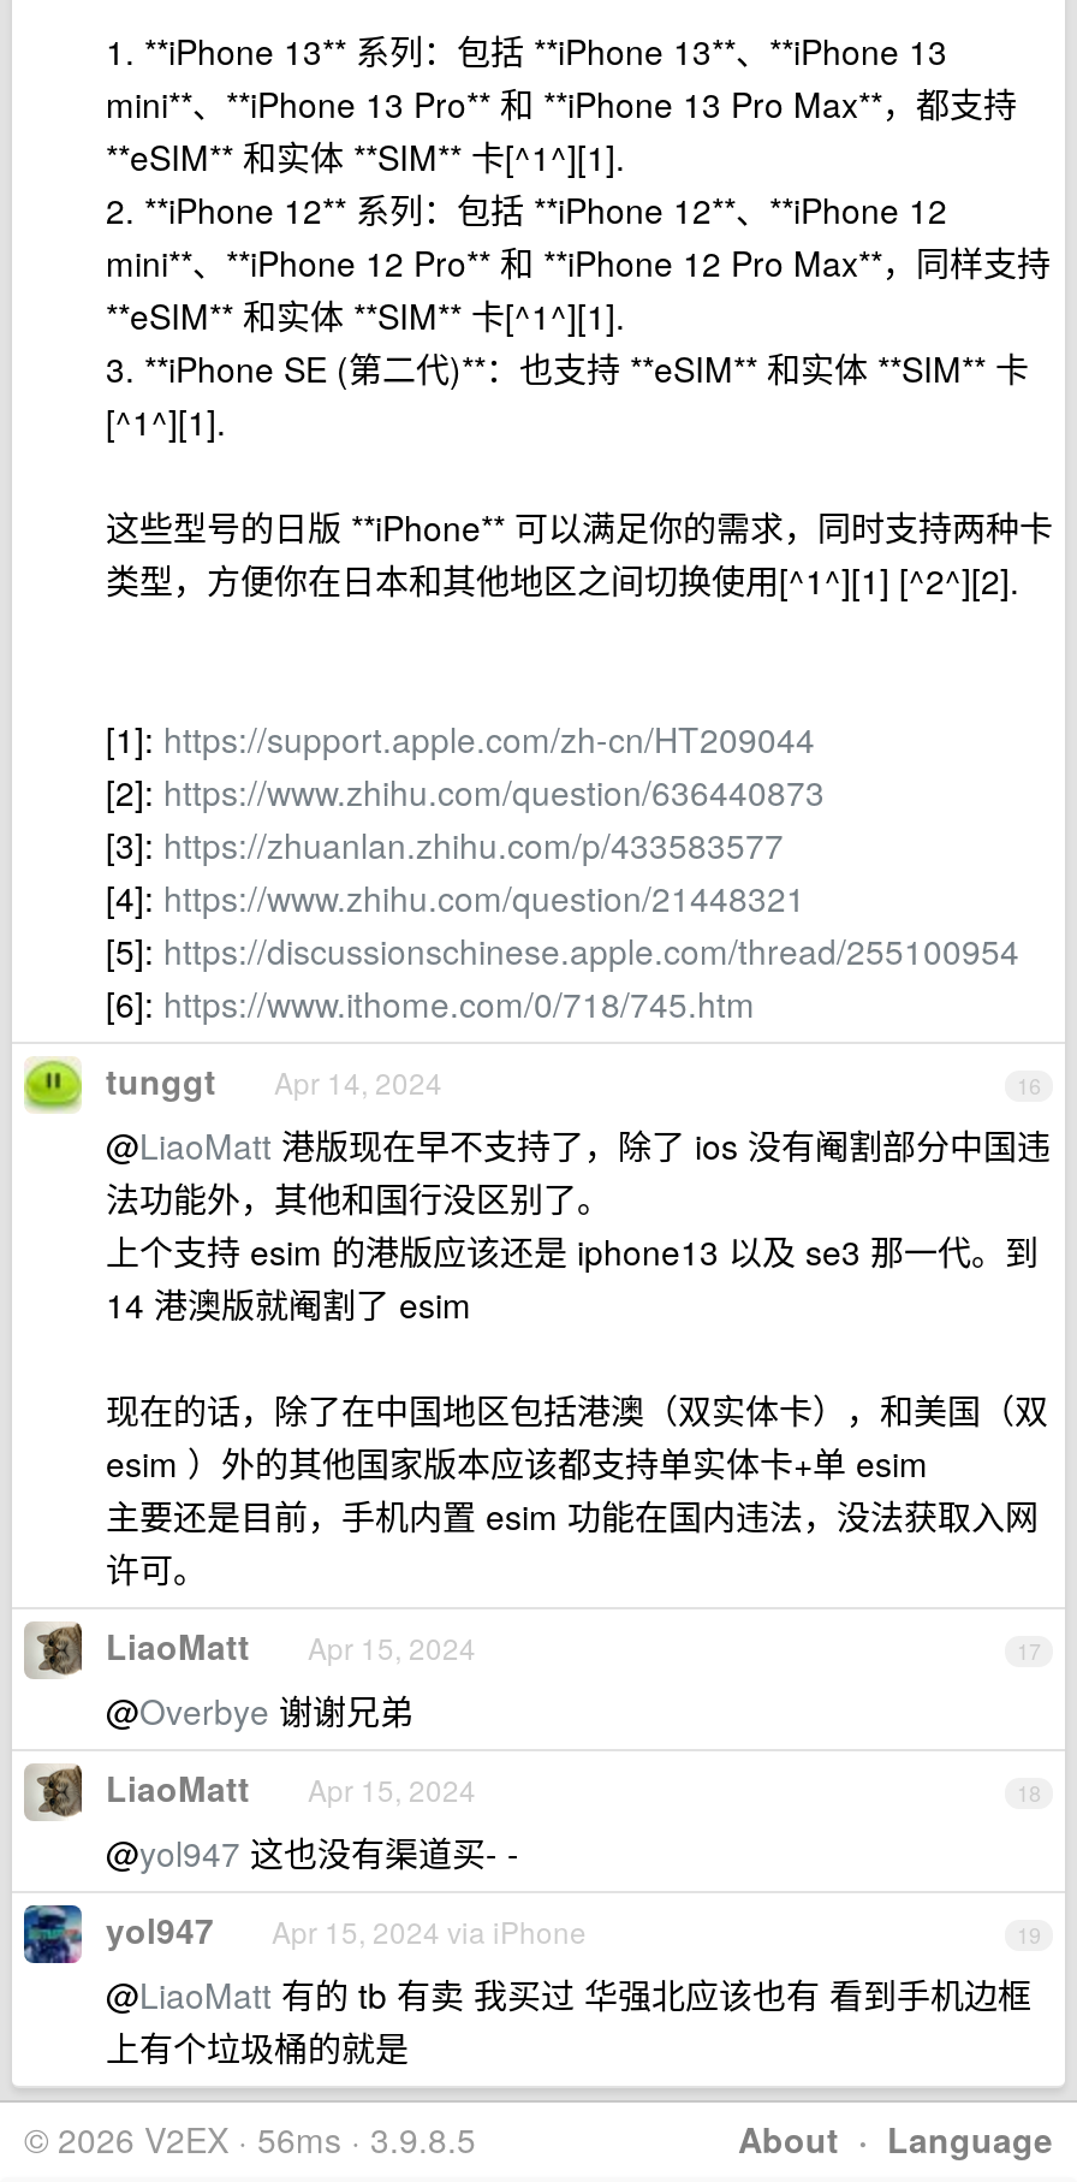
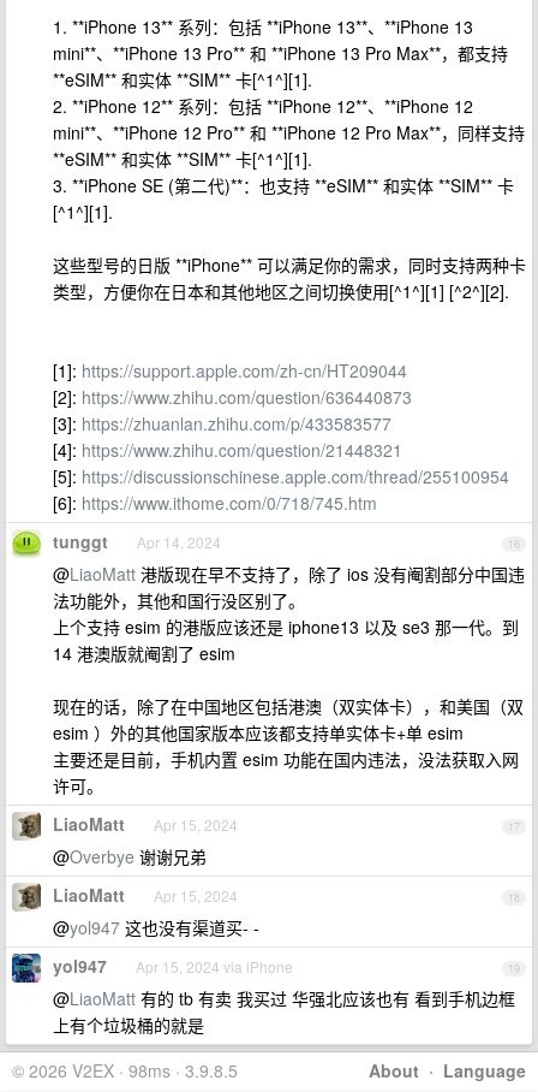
- © 2026 V2EX · 56ms · 3.9.8.5
+ © 2026 V2EX · 98ms · 3.9.8.5
